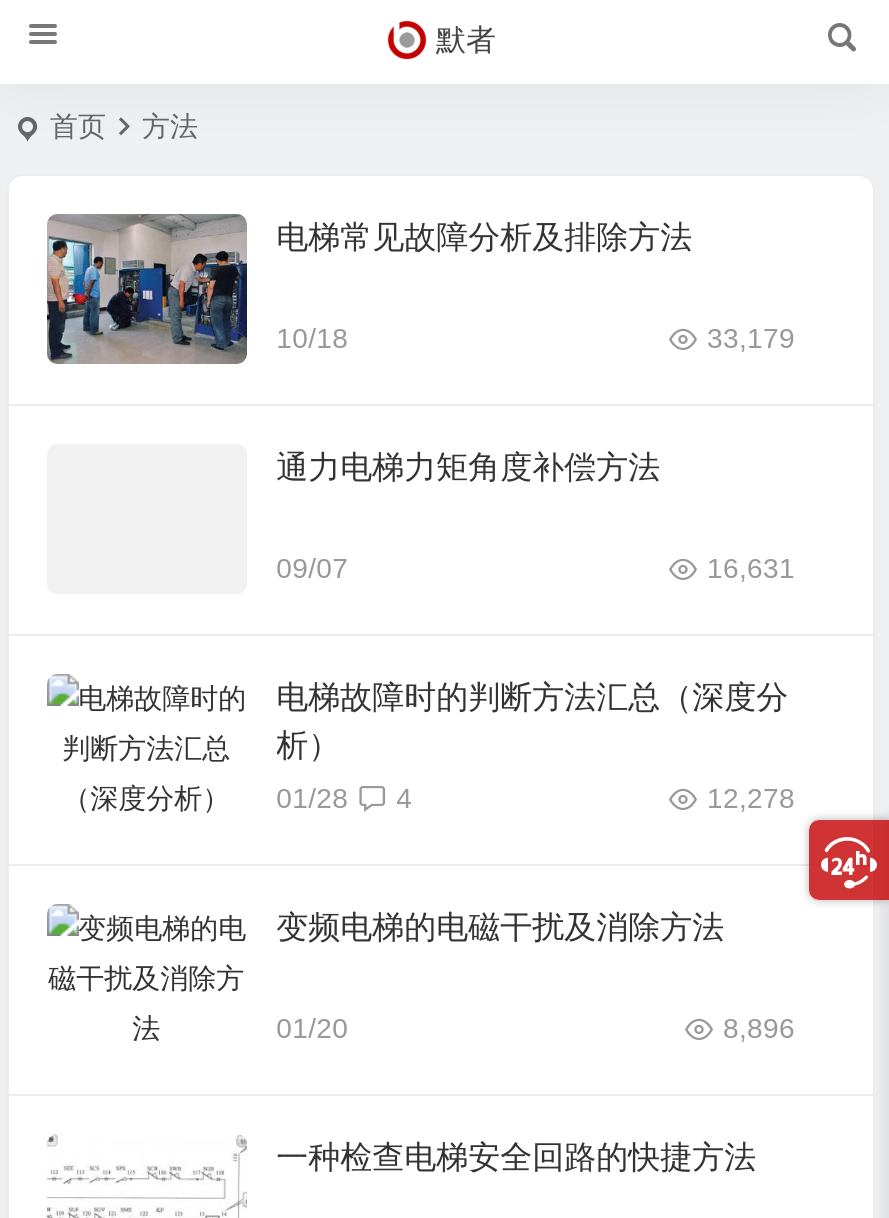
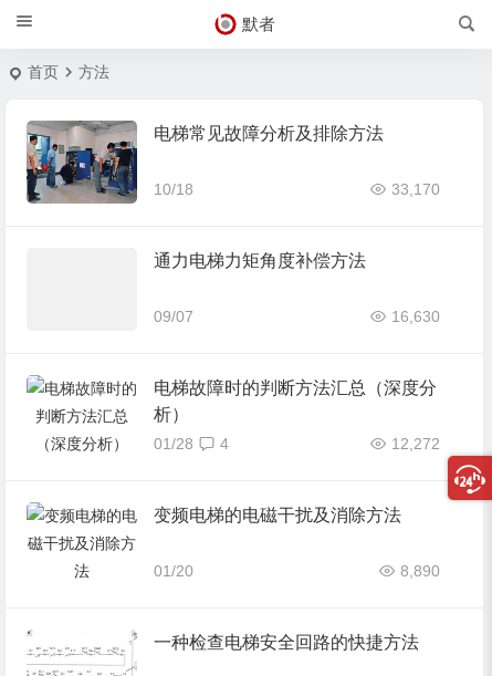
- 33,179
+ 33,170

- 16,631
+ 16,630

- 12,278
+ 12,272

- 8,896
+ 8,890
